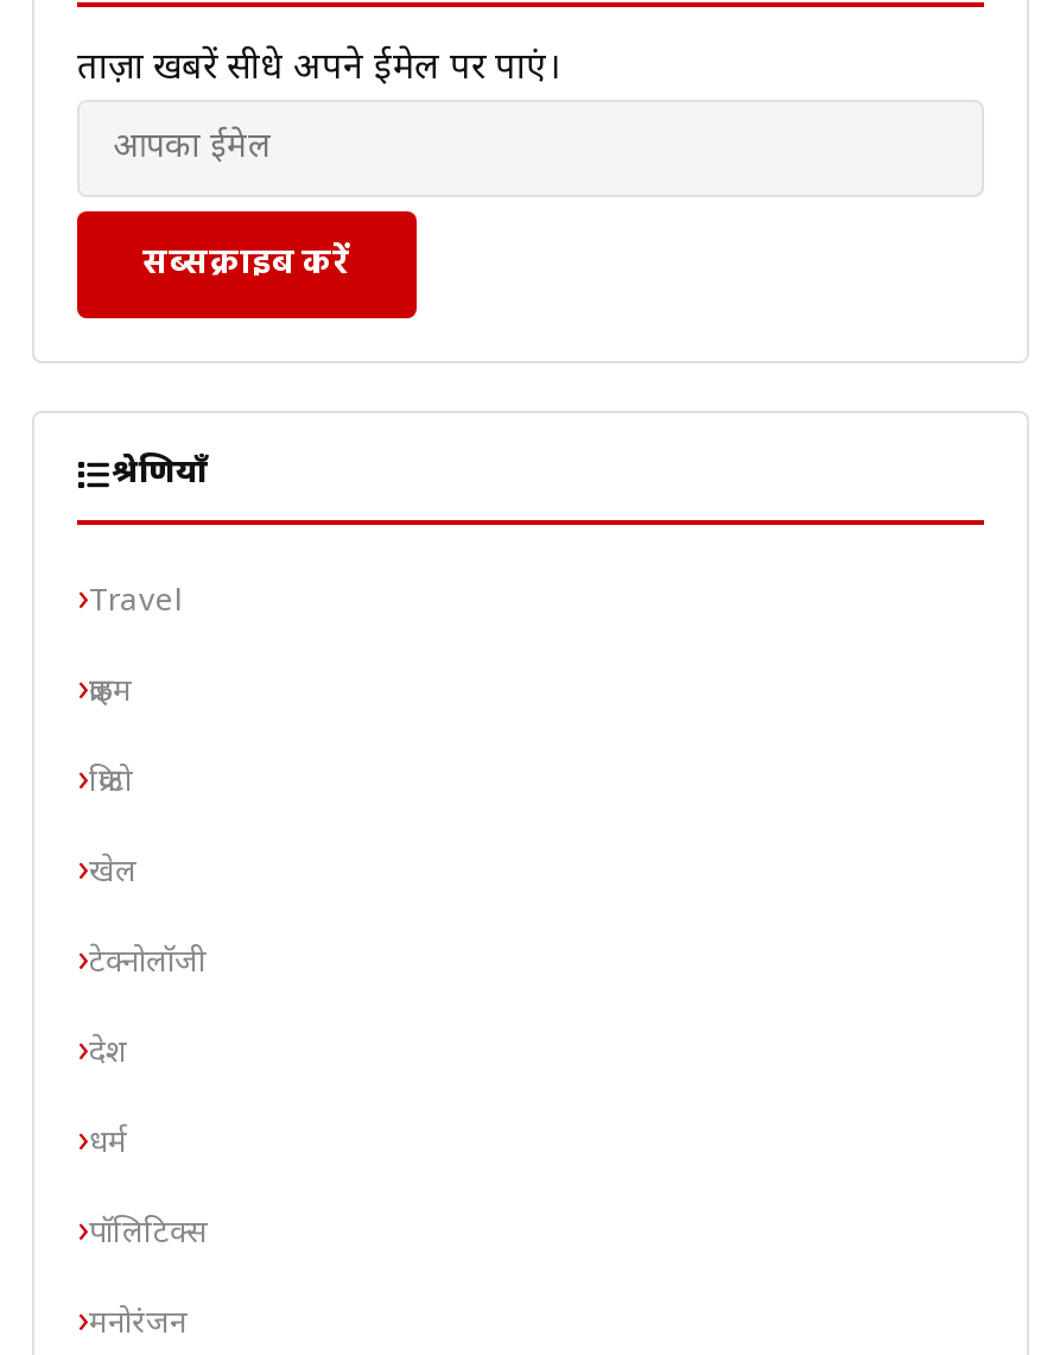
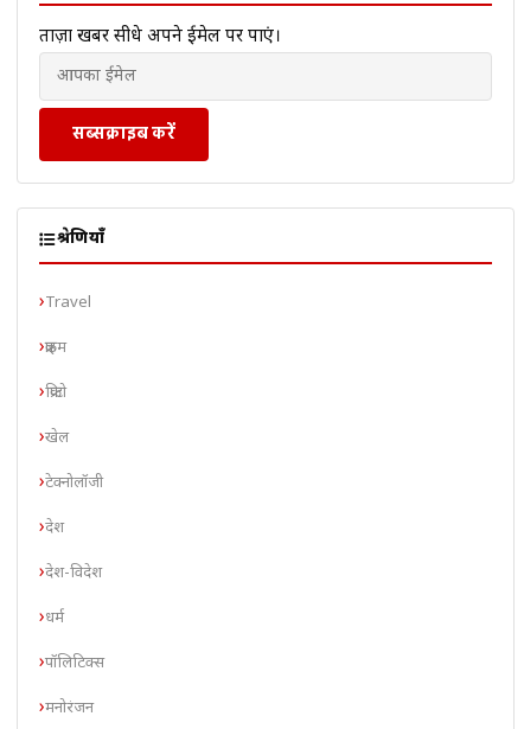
+ देश-विदेश
